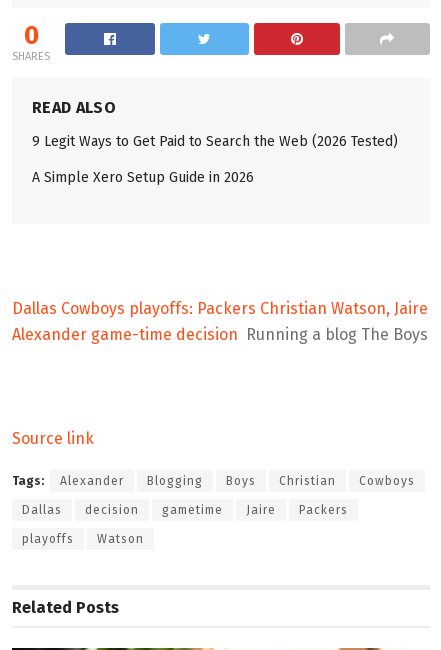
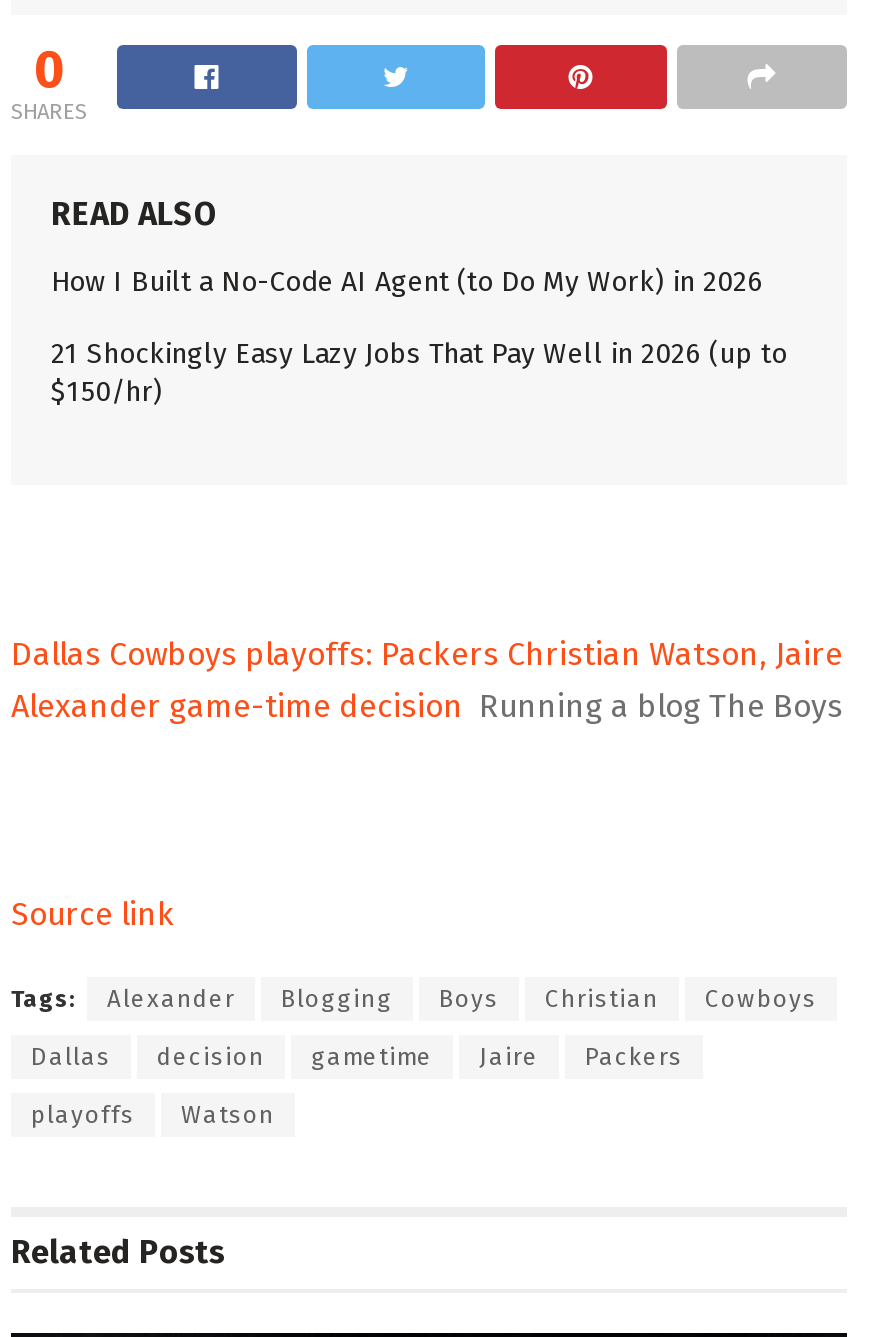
- 9 Legit Ways to Get Paid to Search the Web (2026 Tested)
+ How I Built a No-Code AI Agent (to Do My Work) in 2026

- A Simple Xero Setup Guide in 2026
+ 21 Shockingly Easy Lazy Jobs That Pay Well in 2026 (up to
+ $150/hr)
